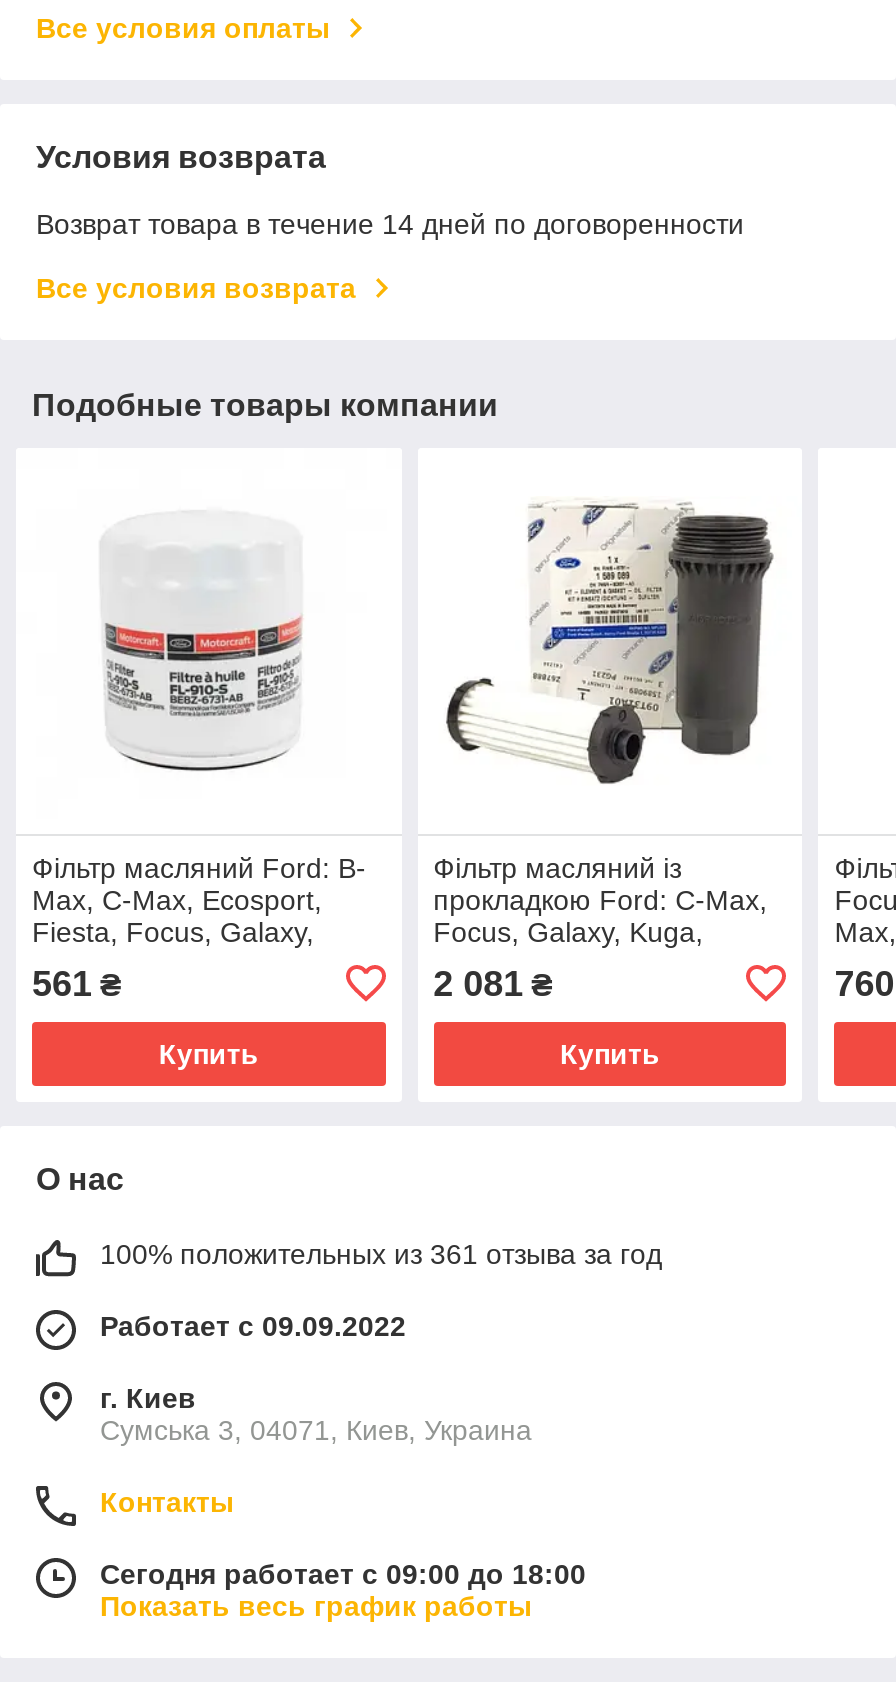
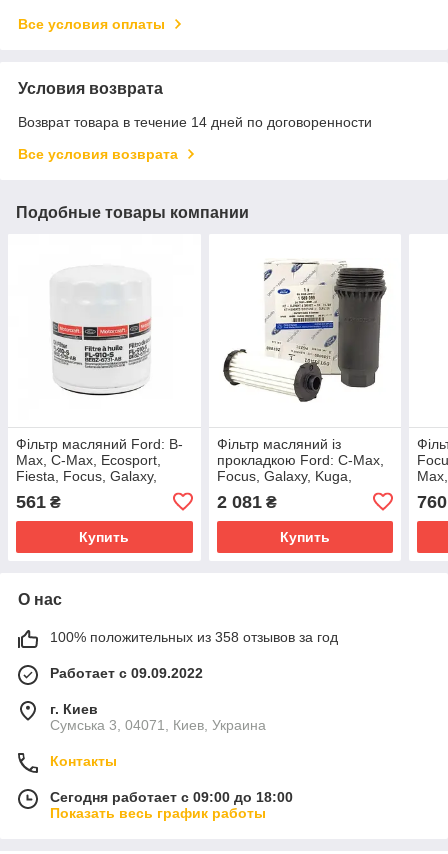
- 100% положительных из 361 отзыва за год
+ 100% положительных из 358 отзывов за год
